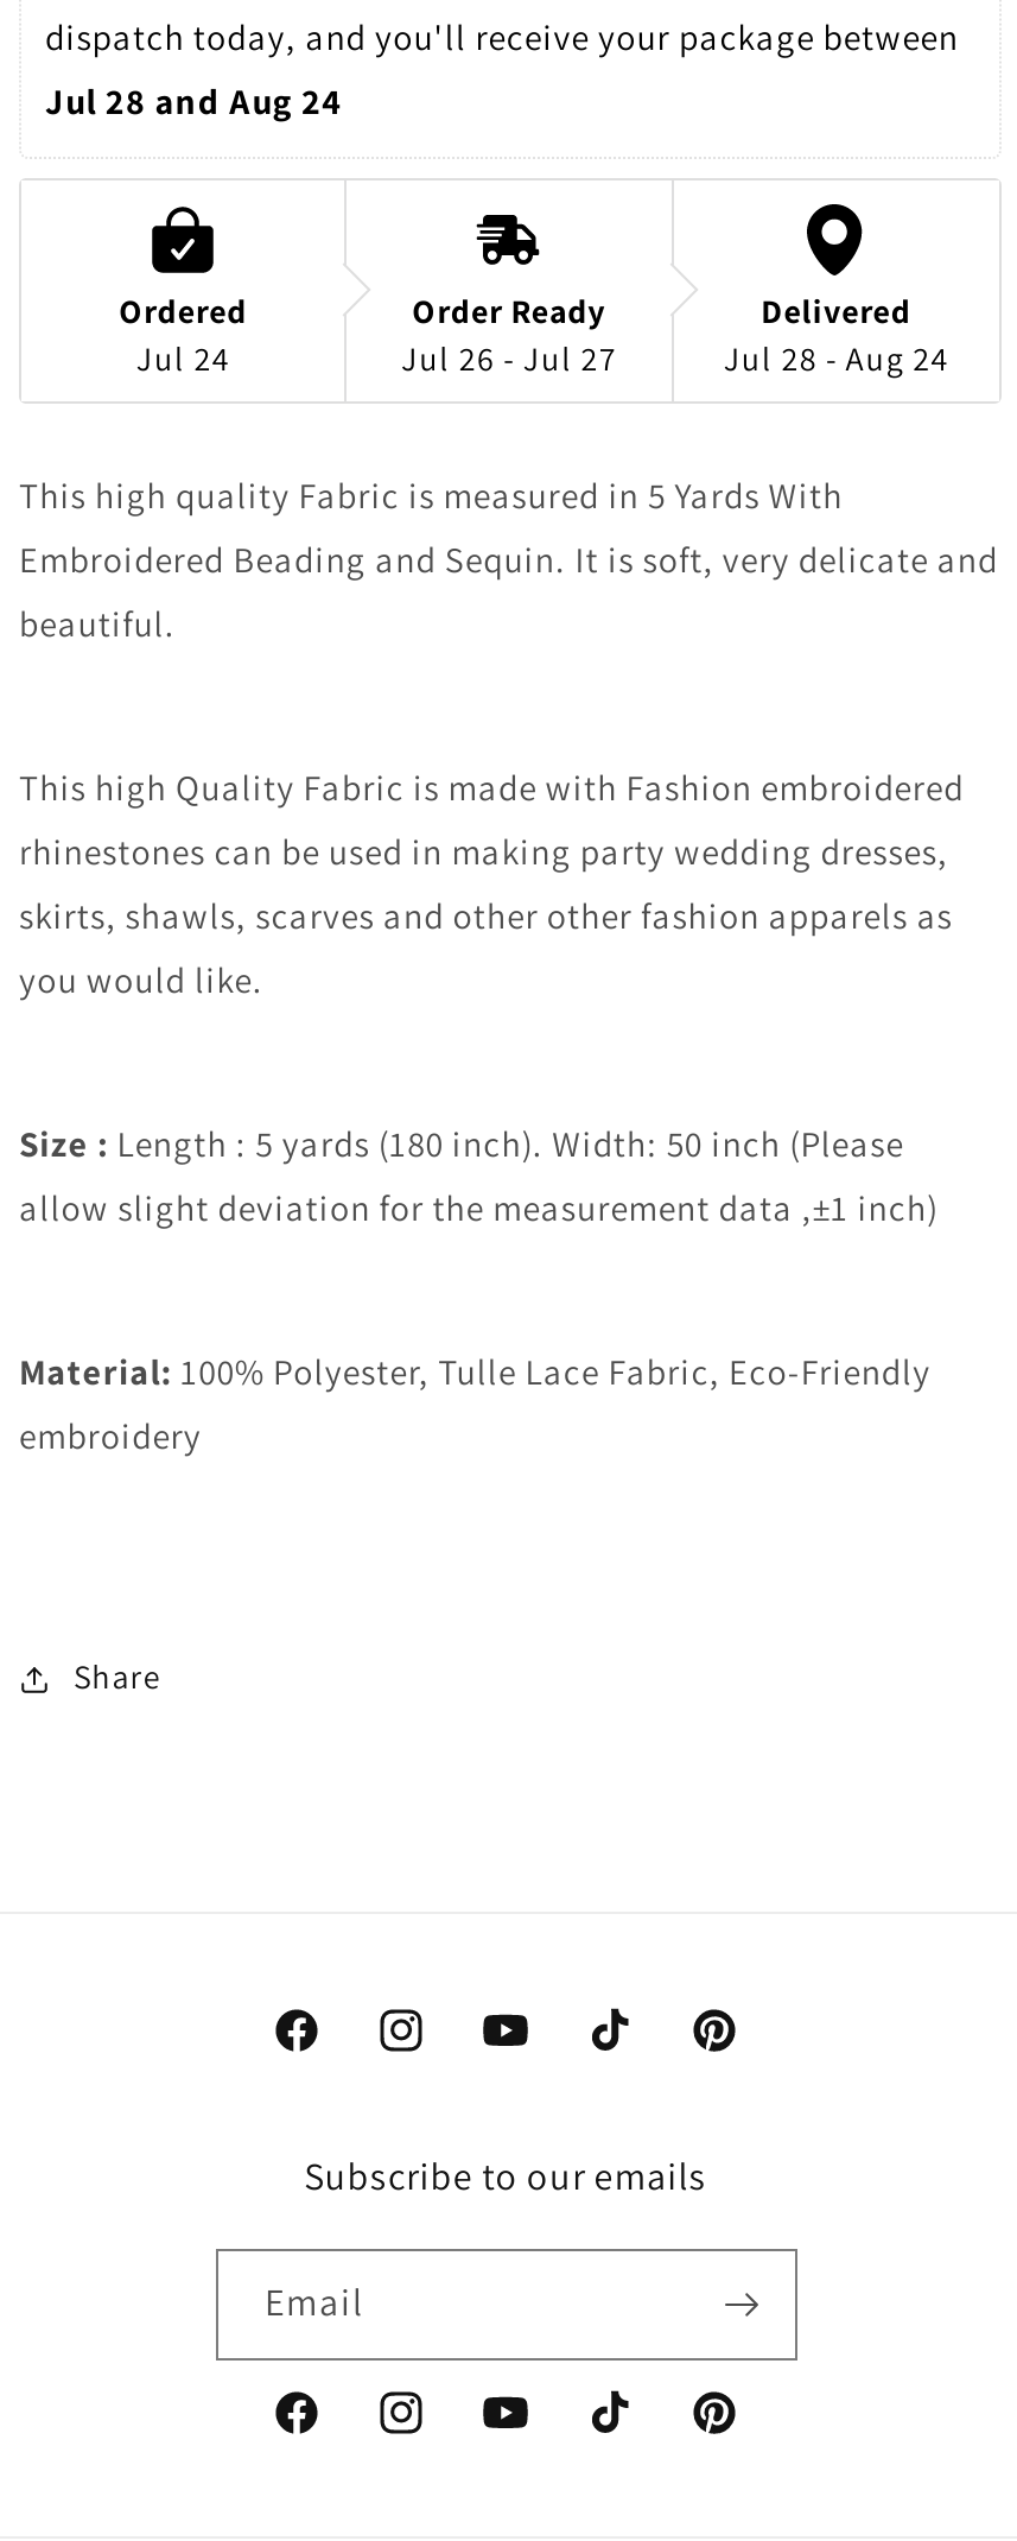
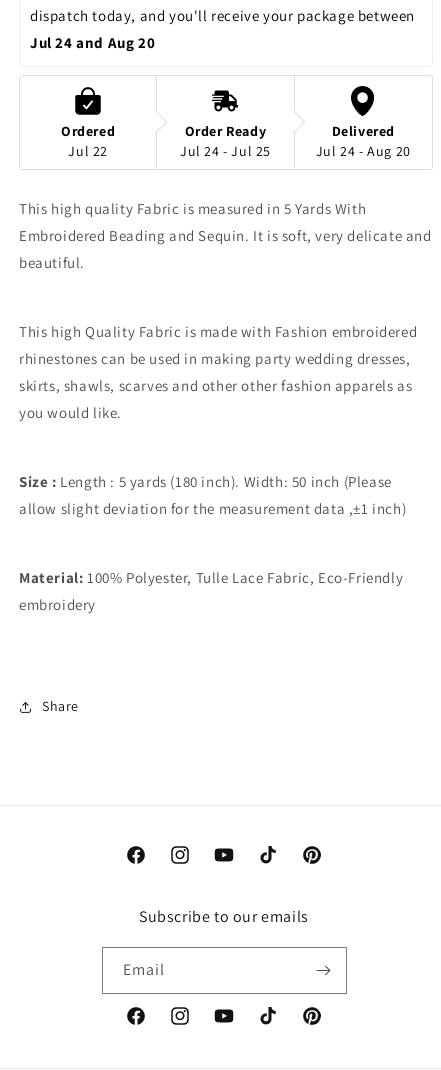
- Jul 28 and Aug 24
+ Jul 24 and Aug 20

- Jul 24
+ Jul 22

- Jul 26 - Jul 27
+ Jul 24 - Jul 25

- Jul 28 - Aug 24
+ Jul 24 - Aug 20
